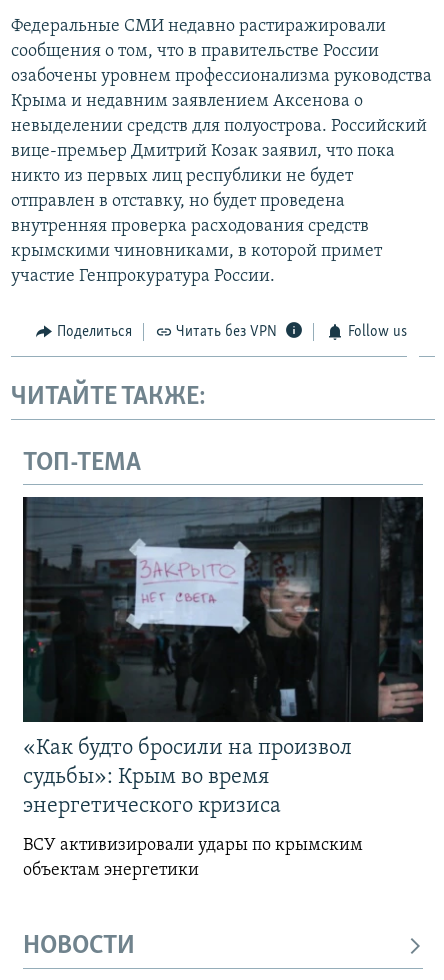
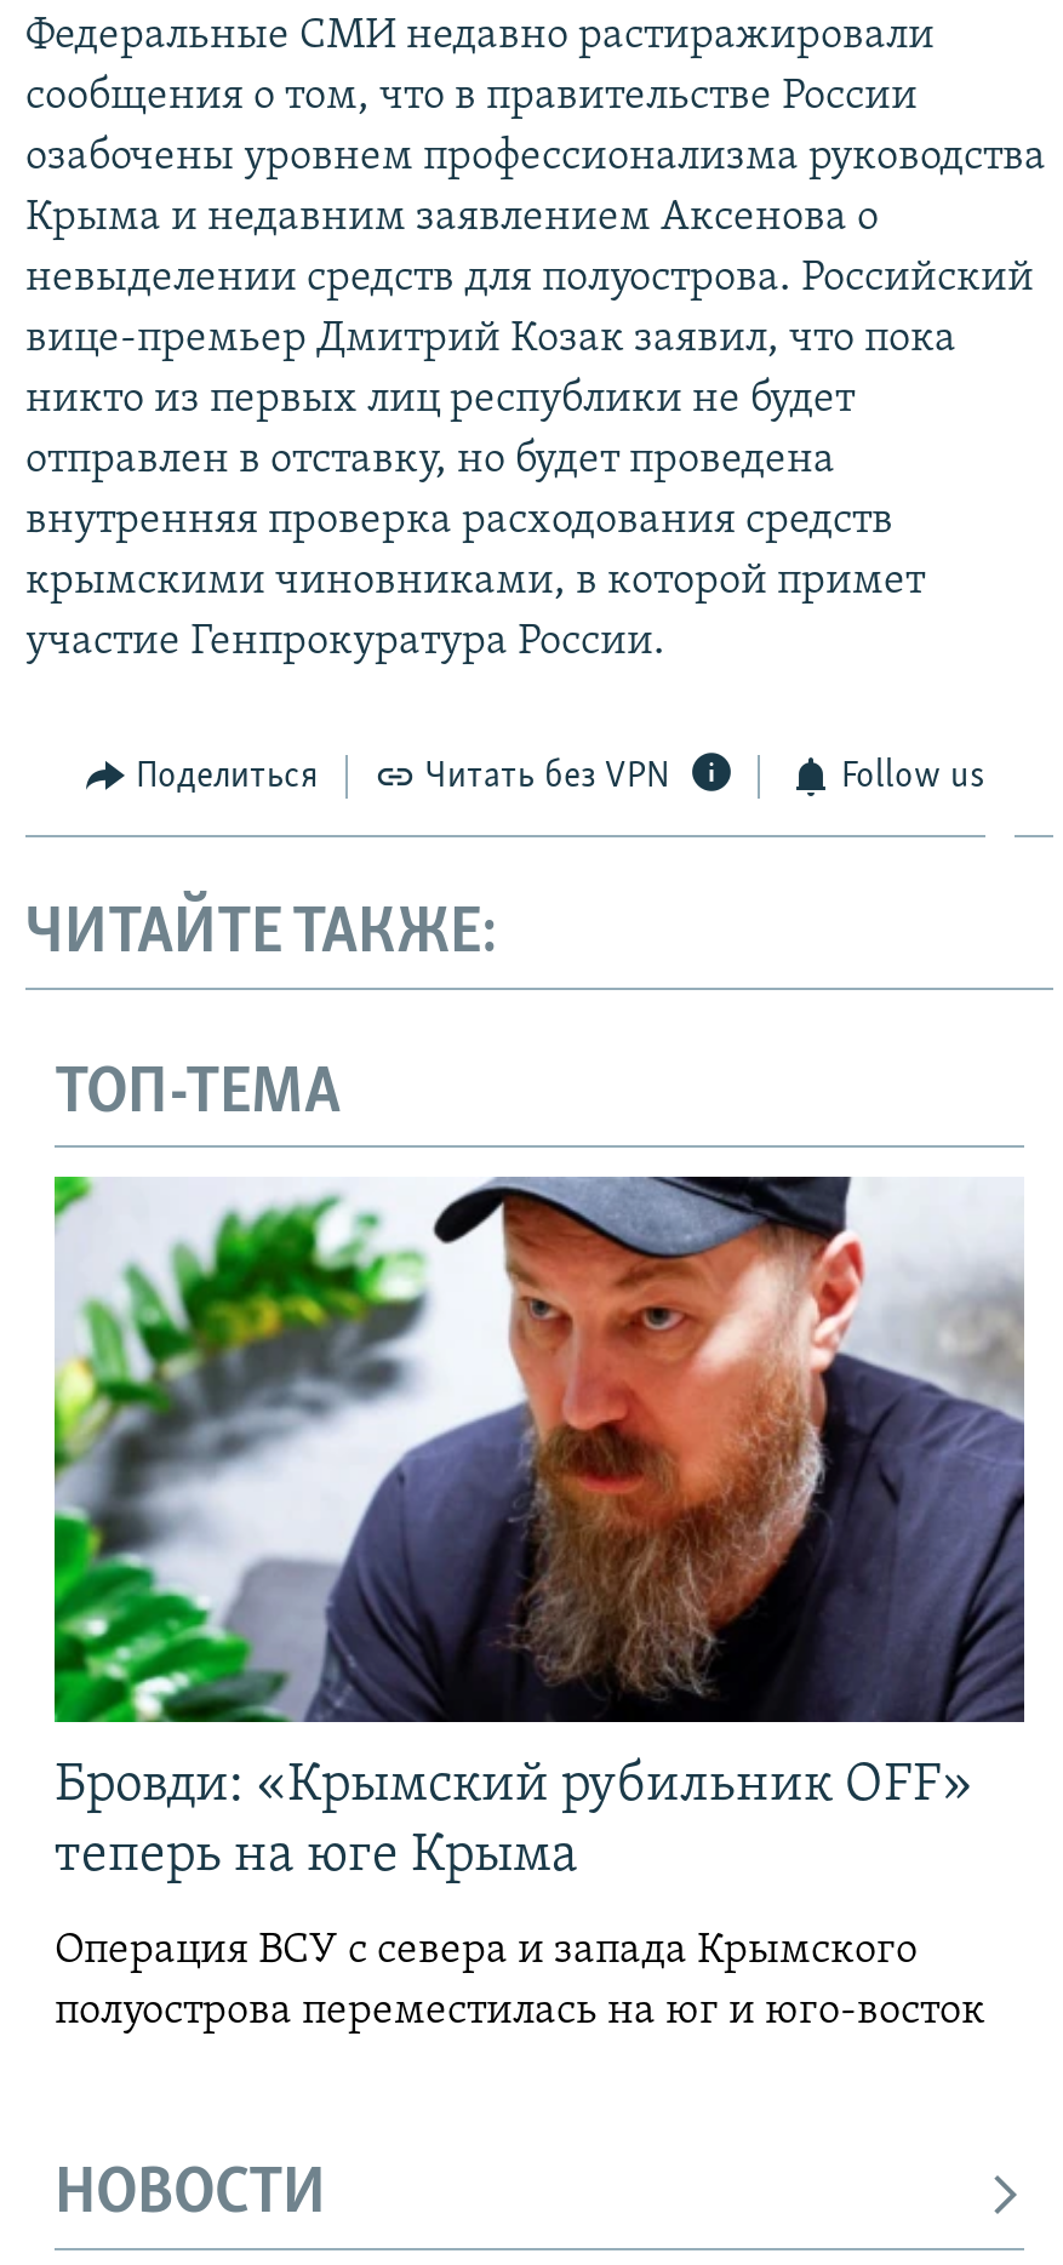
- [image]
- «Как будто бросили на произвол
- судьбы»: Крым во время
- энергетического кризиса
+ [image]
+ Бровди: «Крымский рубильник OFF»
+ теперь на юге Крыма

- ВСУ активизировали удары по крымским
- объектам энергетики
+ Операция ВСУ с севера и запада Крымского
+ полуострова переместилась на юг и юго-восток
